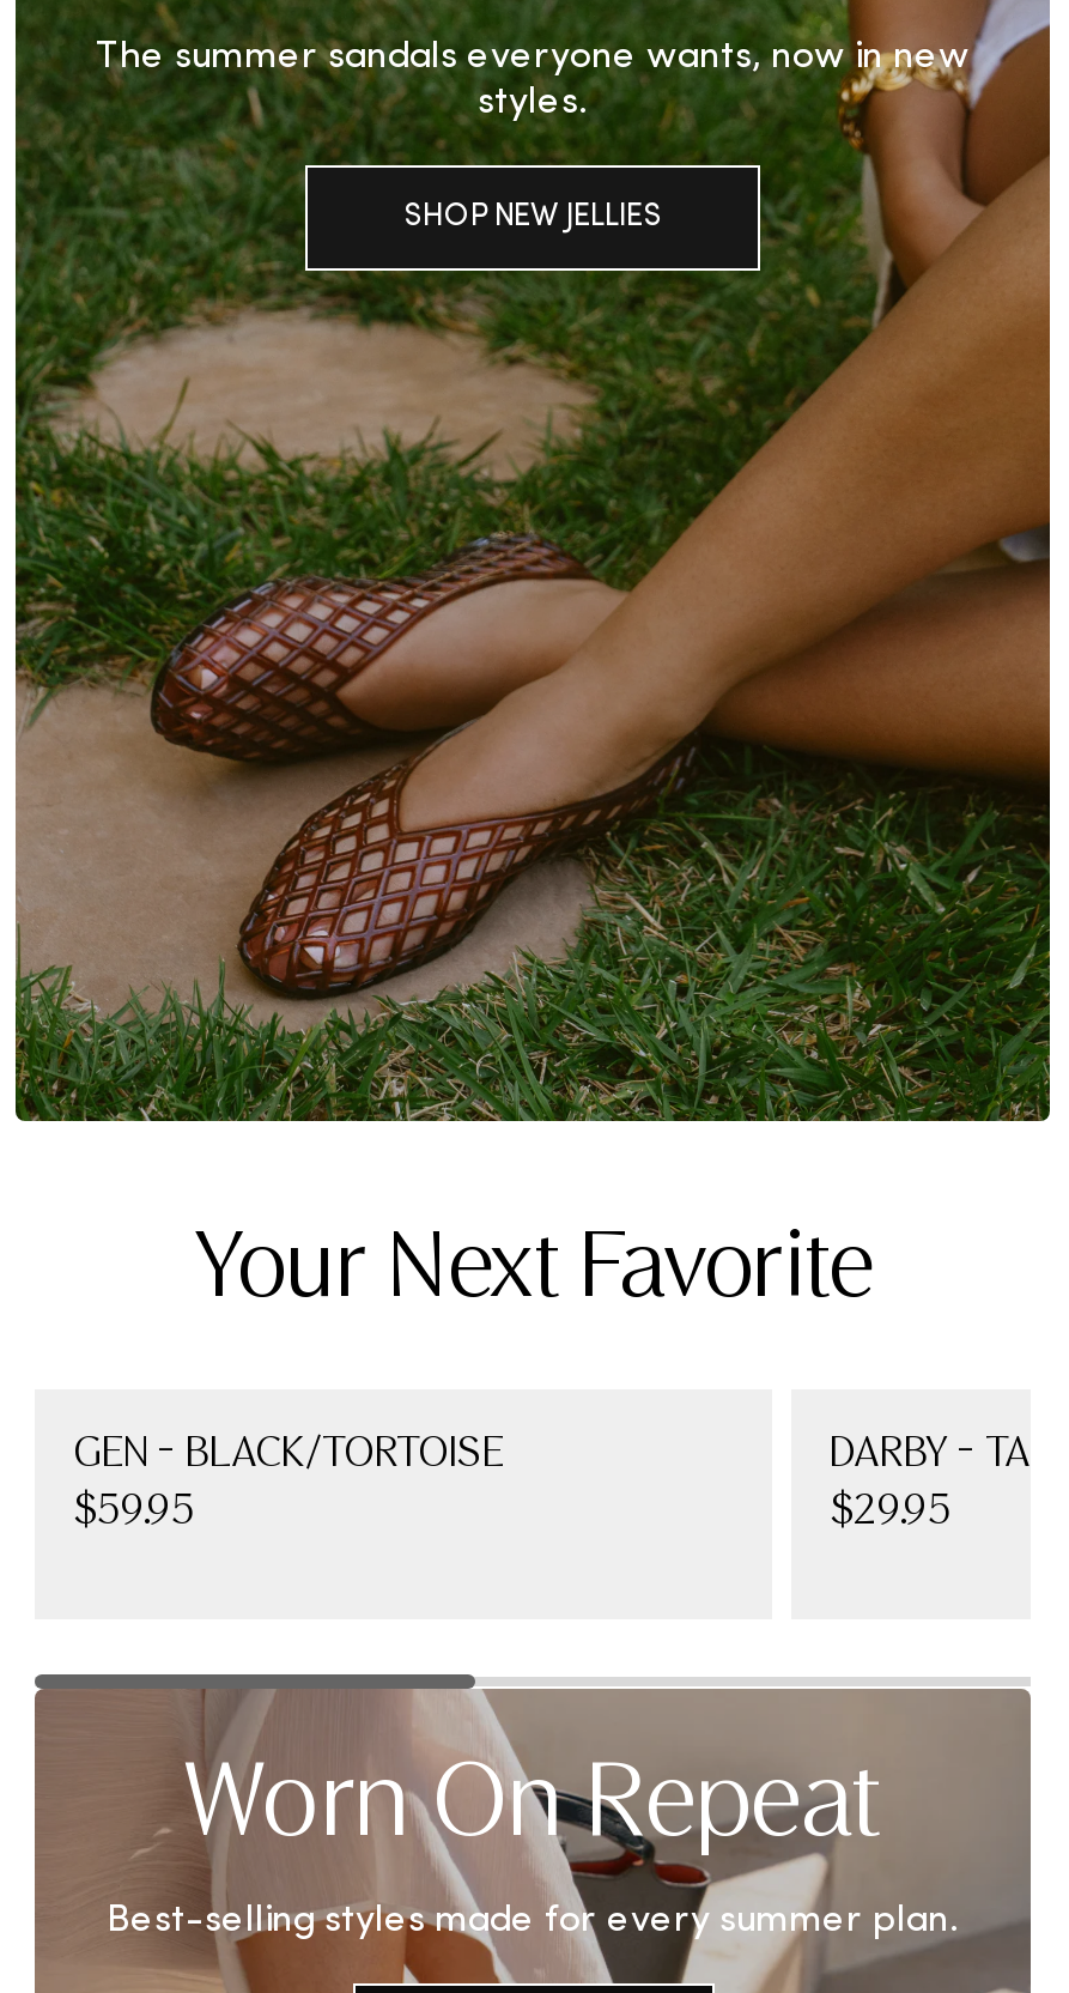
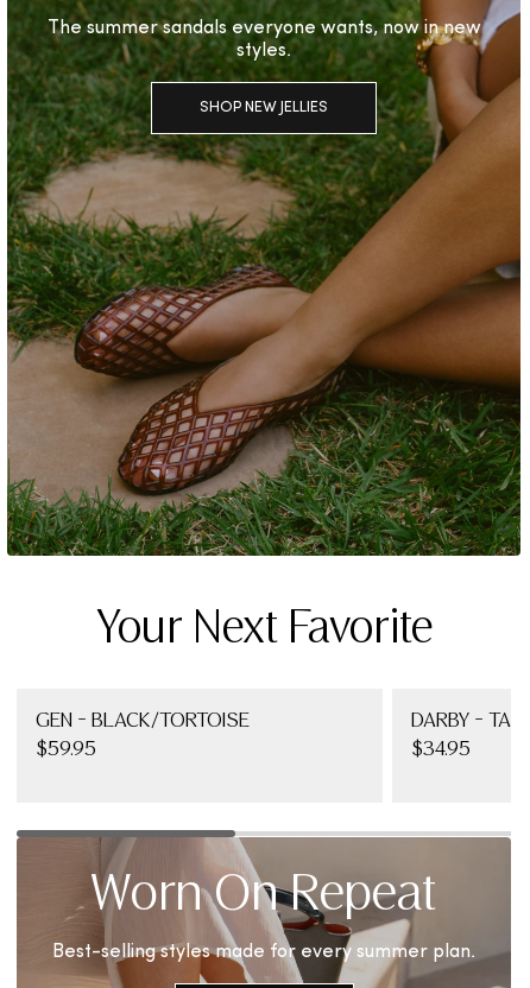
- $29.95
+ $34.95
